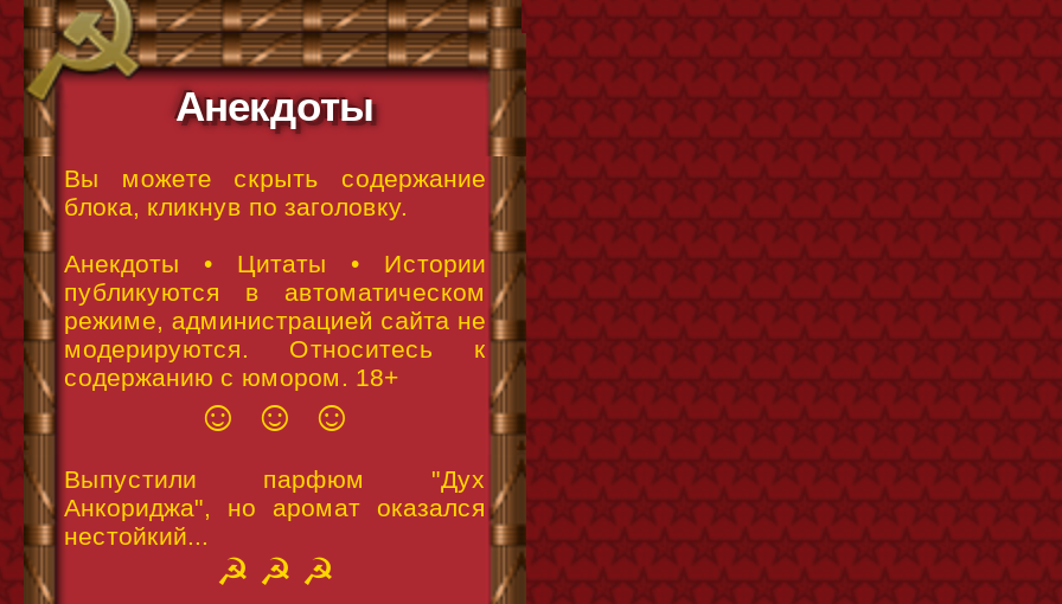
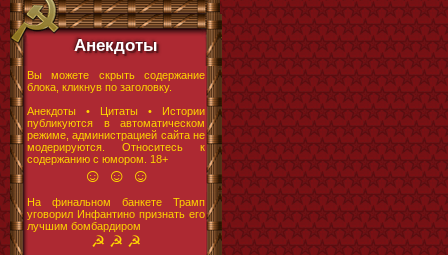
- Выпустили парфюм "Дух
- Анкориджа", но аромат оказался
- нестойкий...
+ На финальном банкете Трамп
+ уговорил Инфантино признать его
+ лучшим бомбардиром
